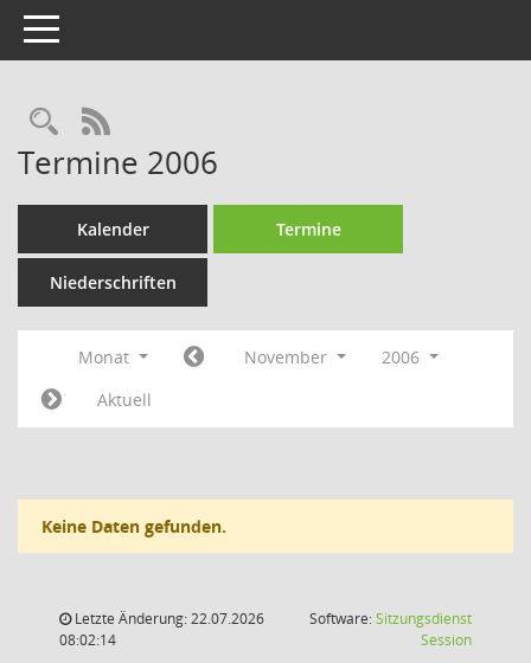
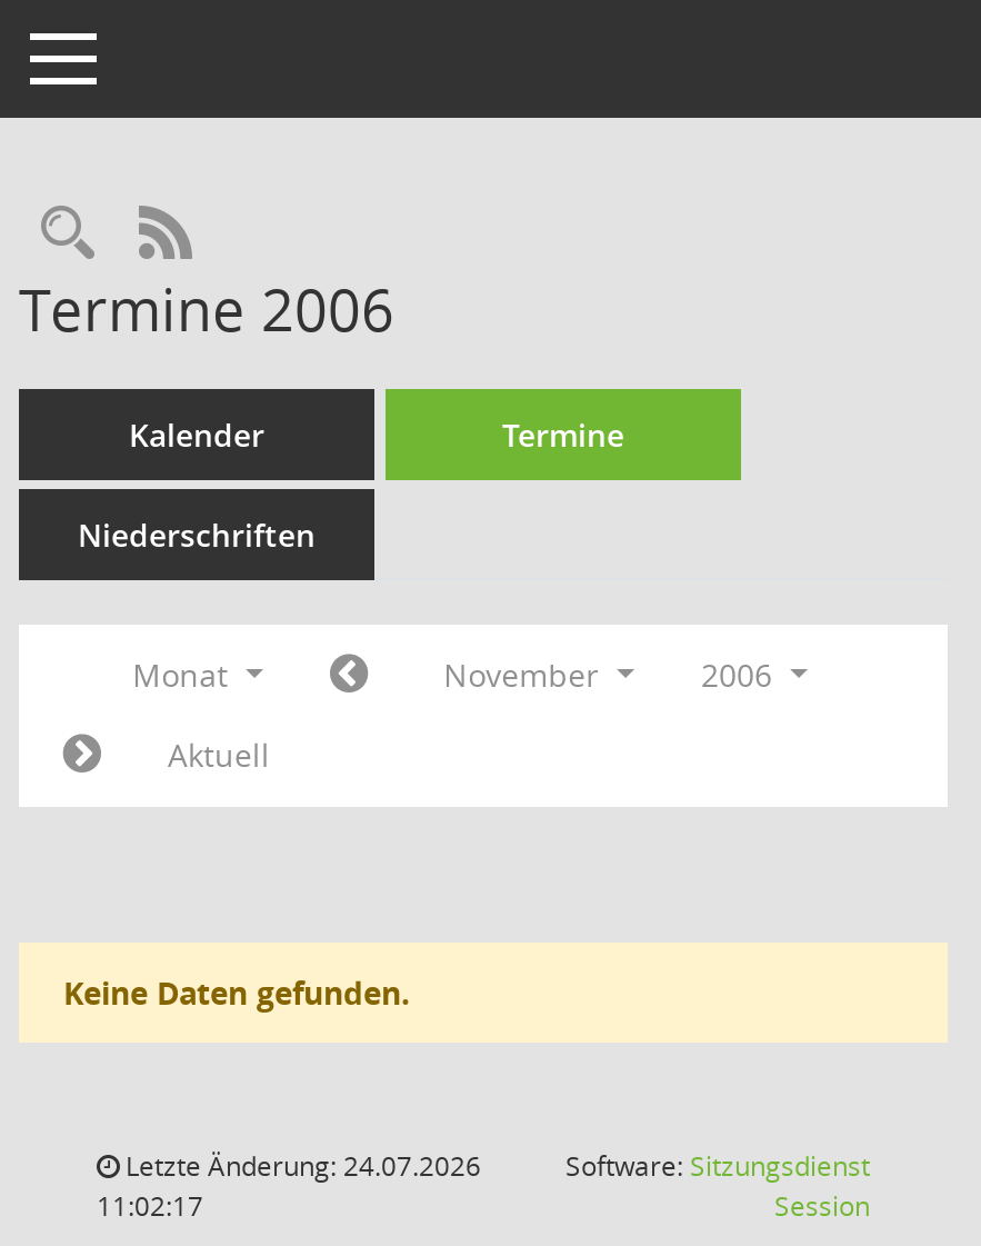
- Letzte Änderung: 22.07.2026
+ Letzte Änderung: 24.07.2026

- 08:02:14
+ 11:02:17
